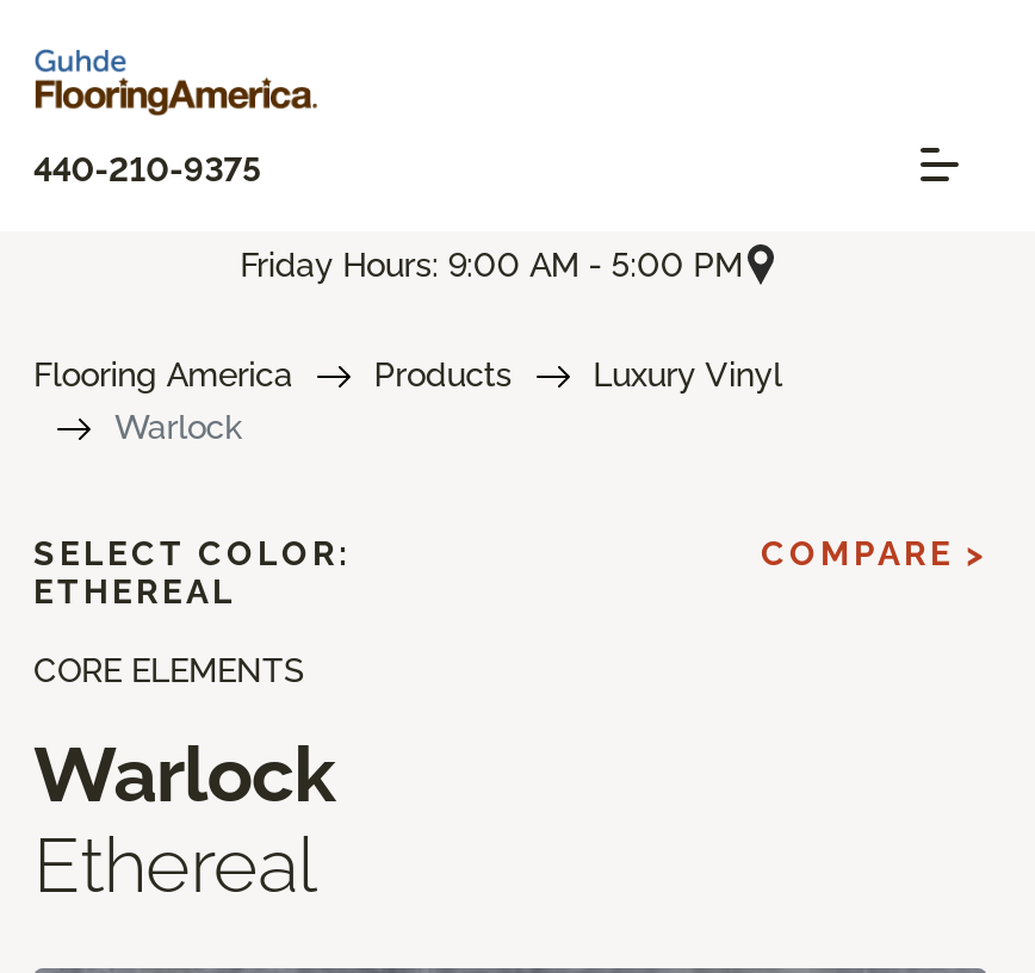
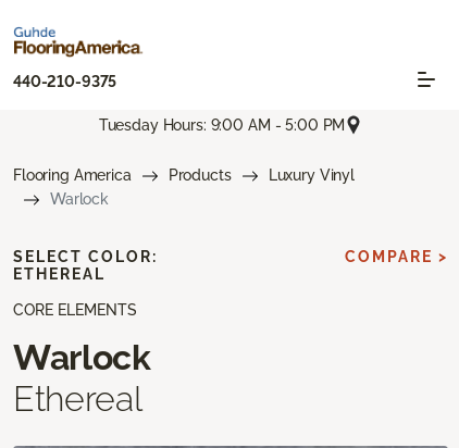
- Friday Hours: 9:00 AM - 5:00 PM
+ Tuesday Hours: 9:00 AM - 5:00 PM
